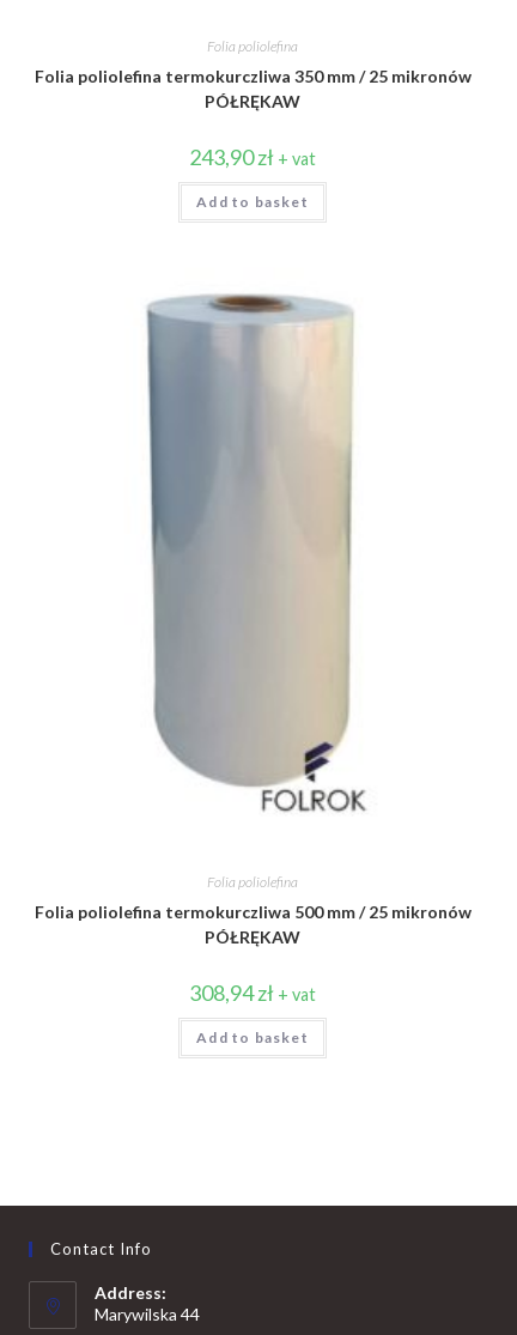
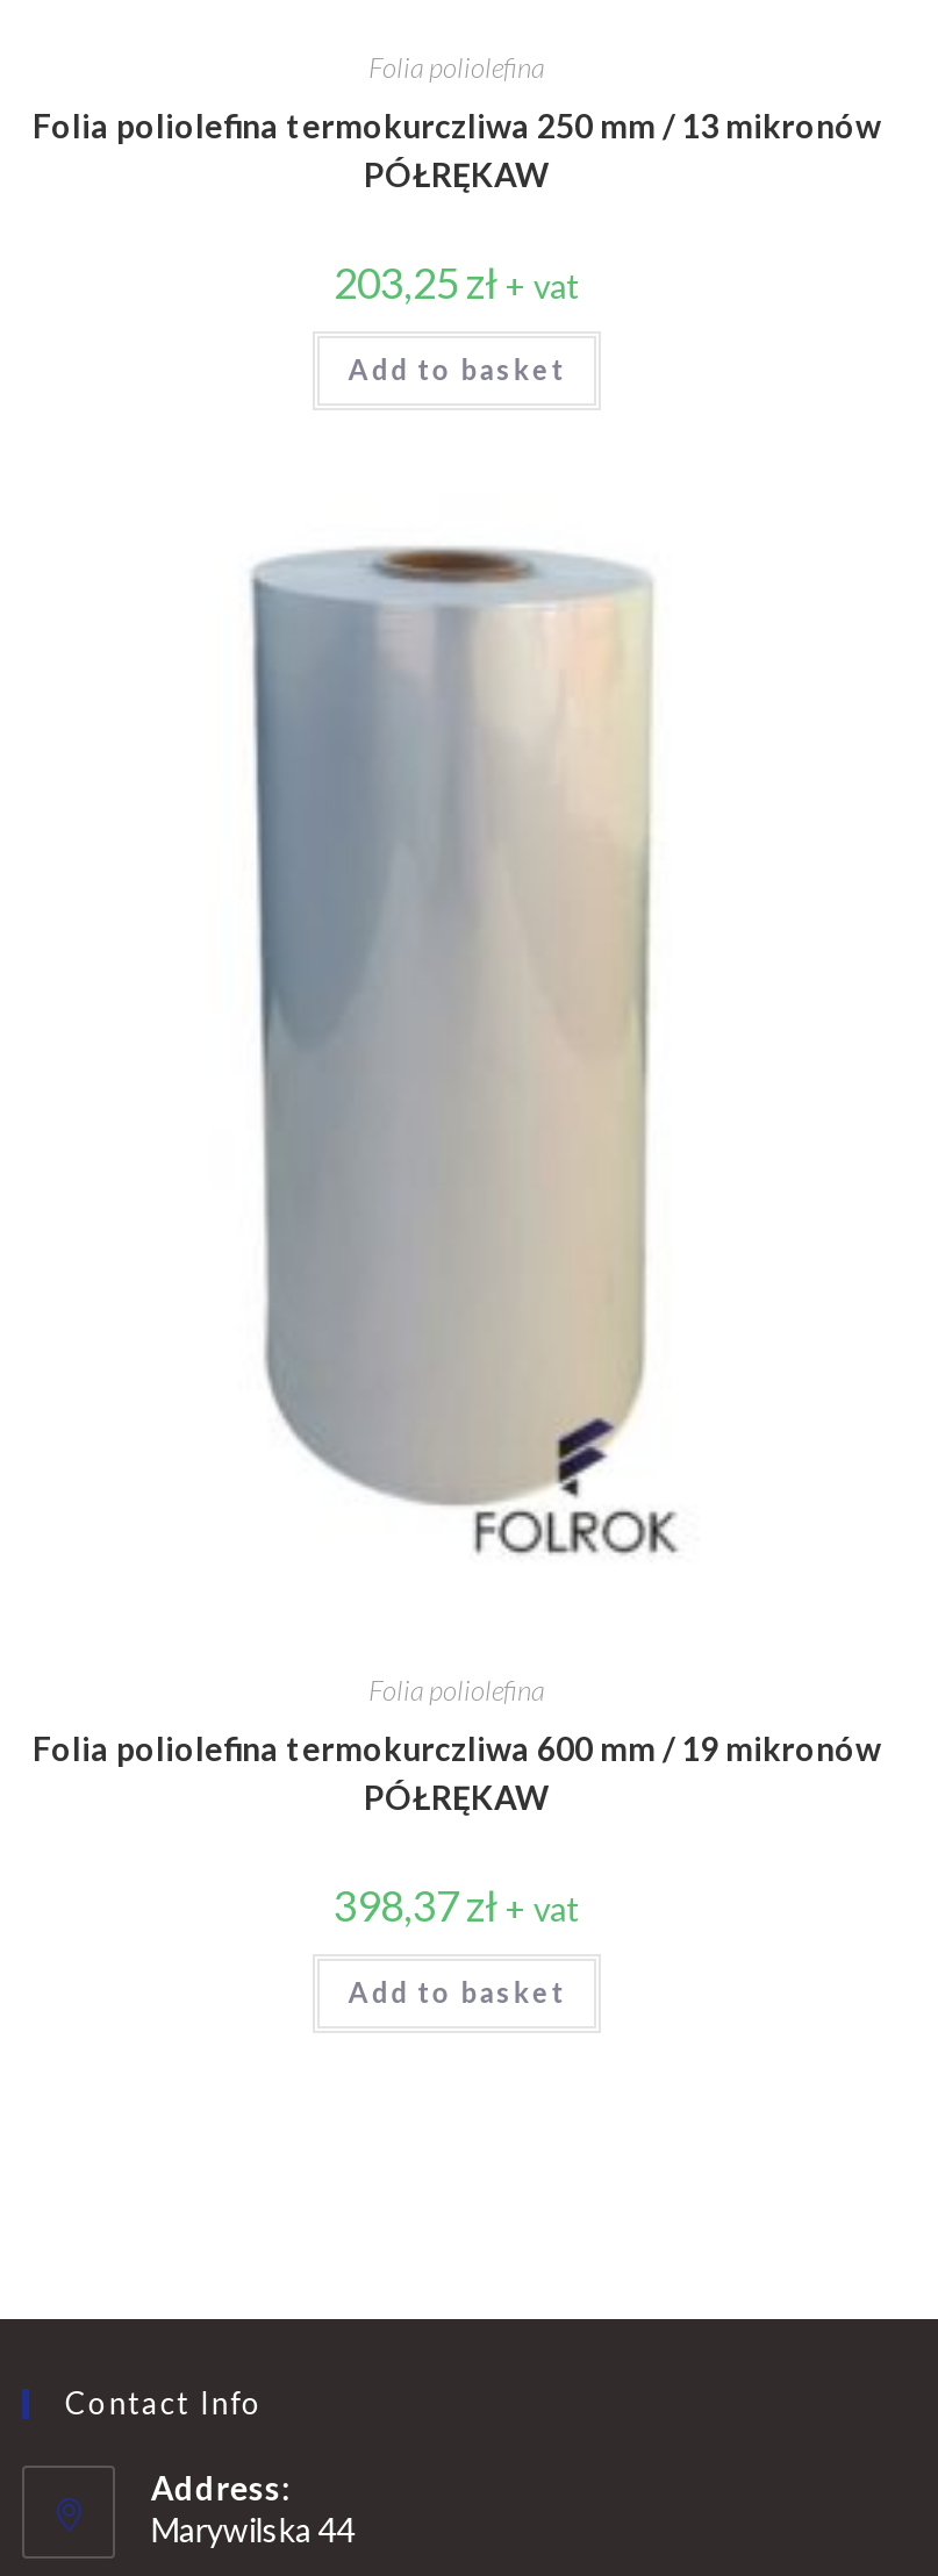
- Folia poliolefina termokurczliwa 350 mm / 25 mikronów
+ Folia poliolefina termokurczliwa 250 mm / 13 mikronów

- 243,90 zł + vat
+ 203,25 zł + vat

- Folia poliolefina termokurczliwa 500 mm / 25 mikronów
+ Folia poliolefina termokurczliwa 600 mm / 19 mikronów

- 308,94zł + vat
+ 398,37zł + vat
